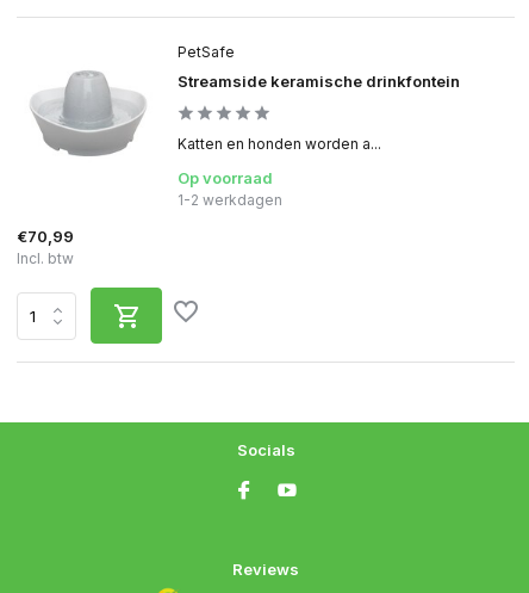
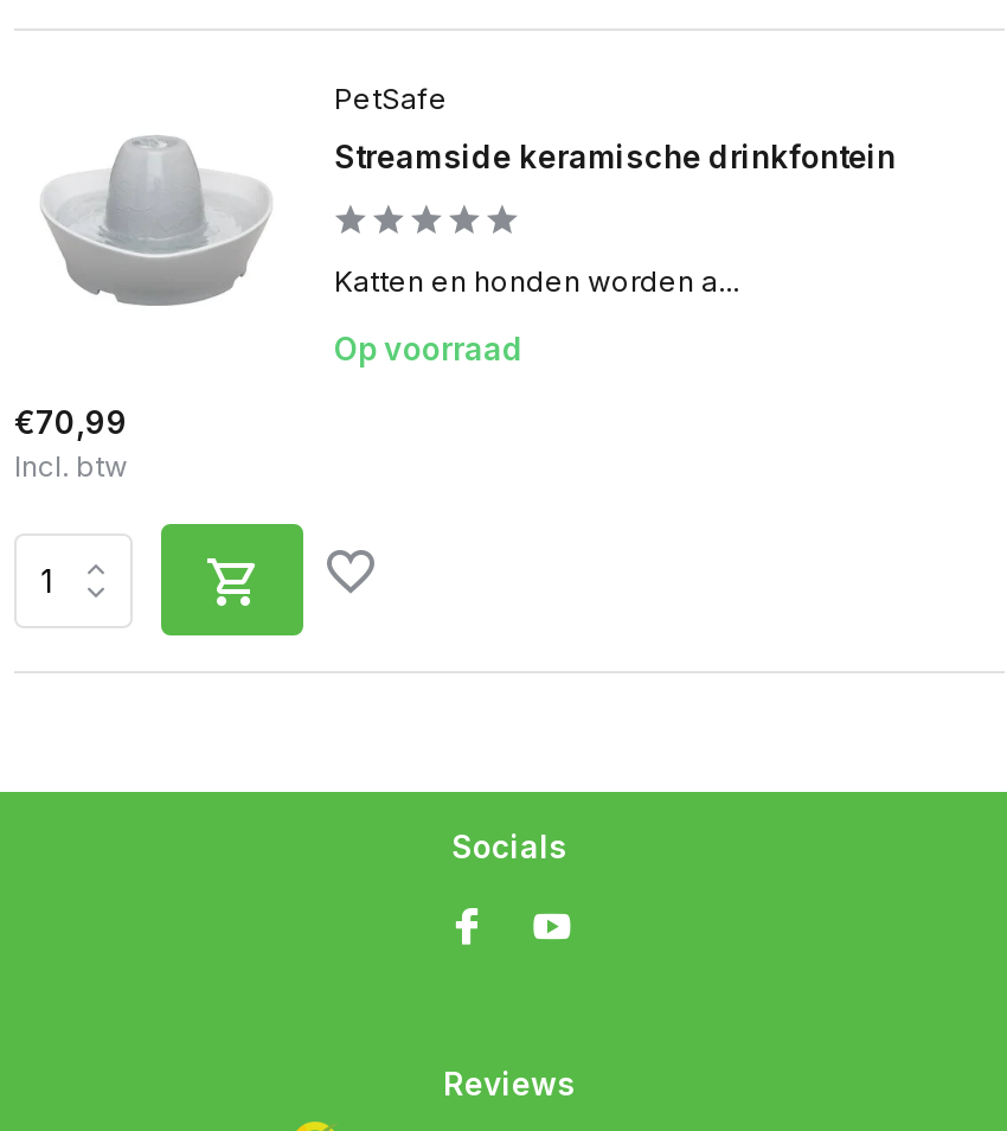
- 1-2 werkdagen
